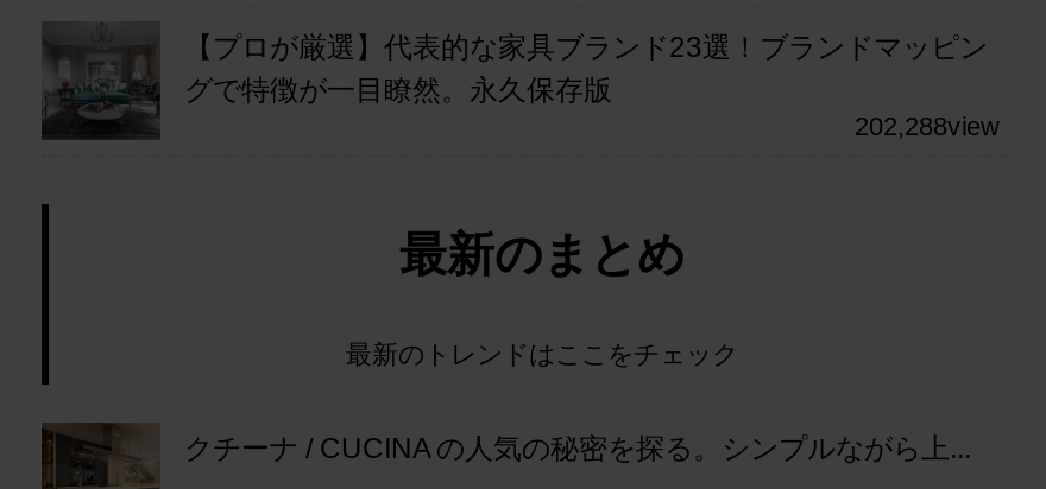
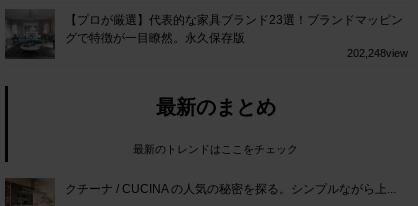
- 202,288view
+ 202,248view
